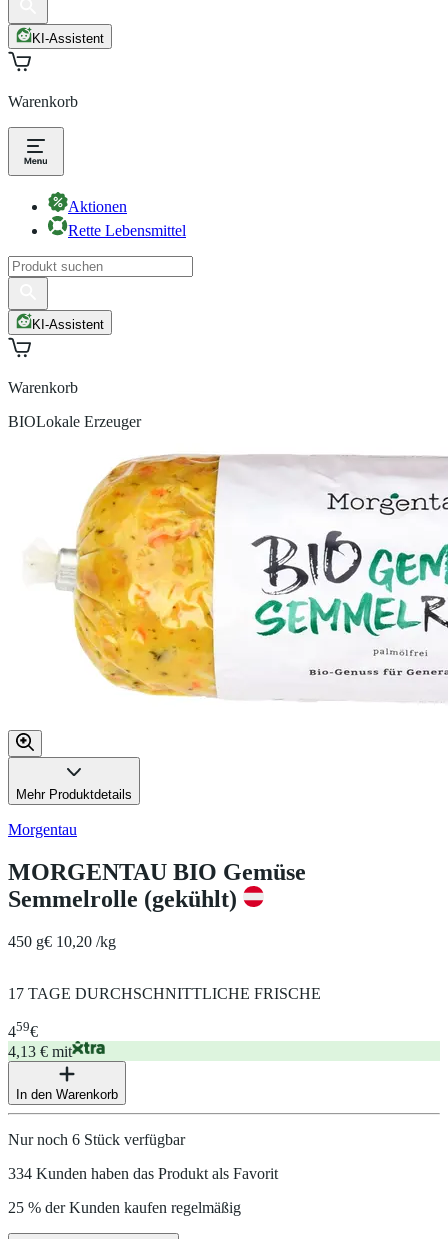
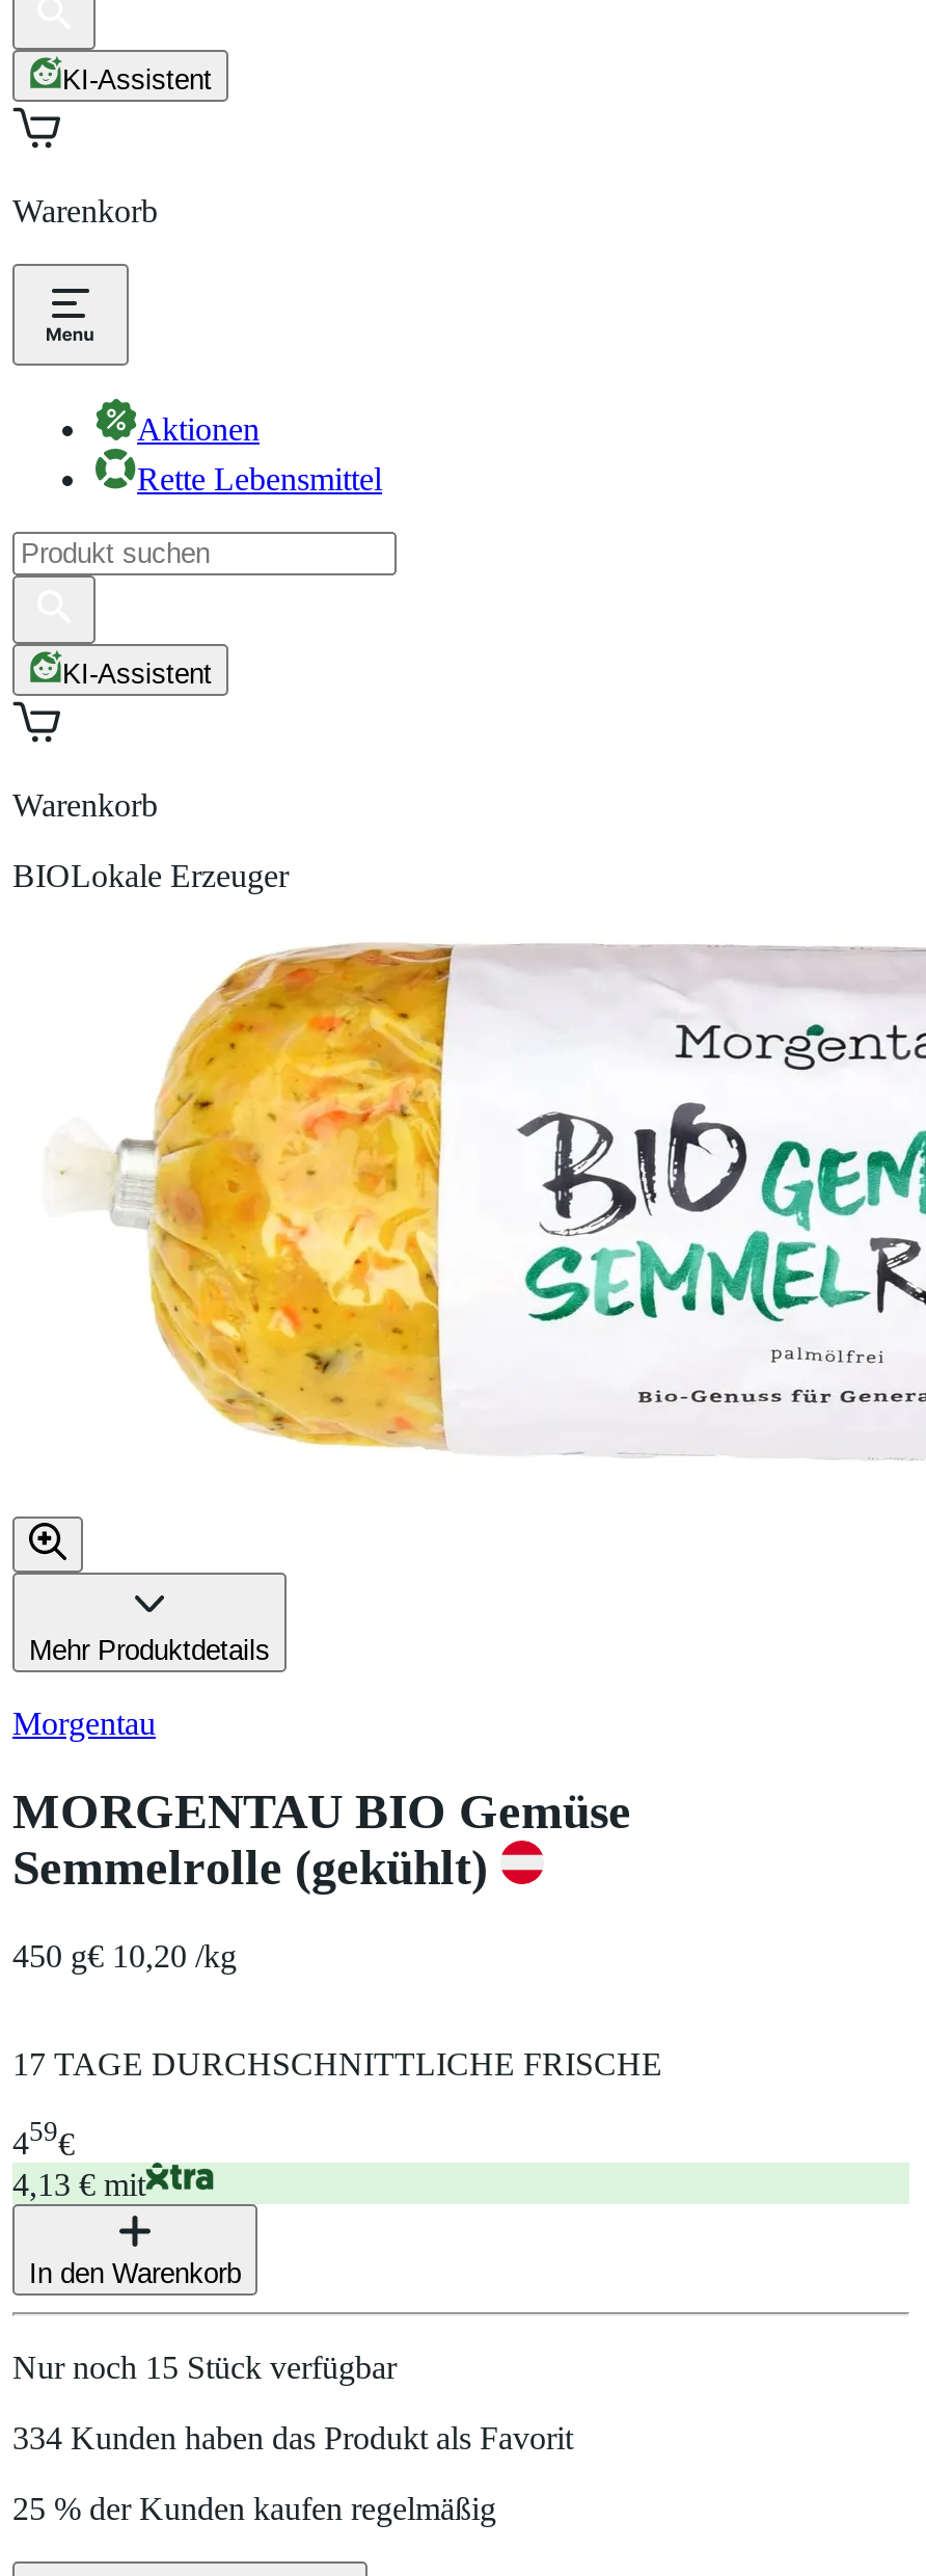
- Nur noch 6 Stück verfügbar
+ Nur noch 15 Stück verfügbar
